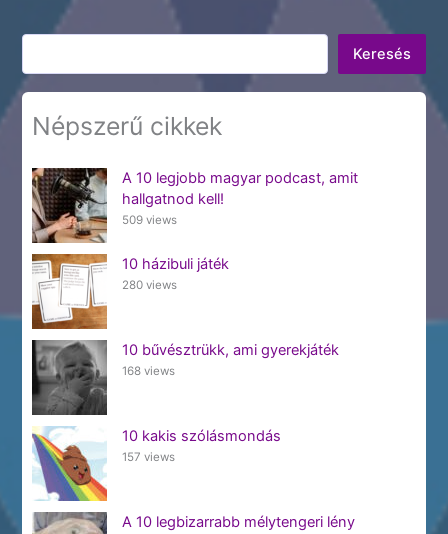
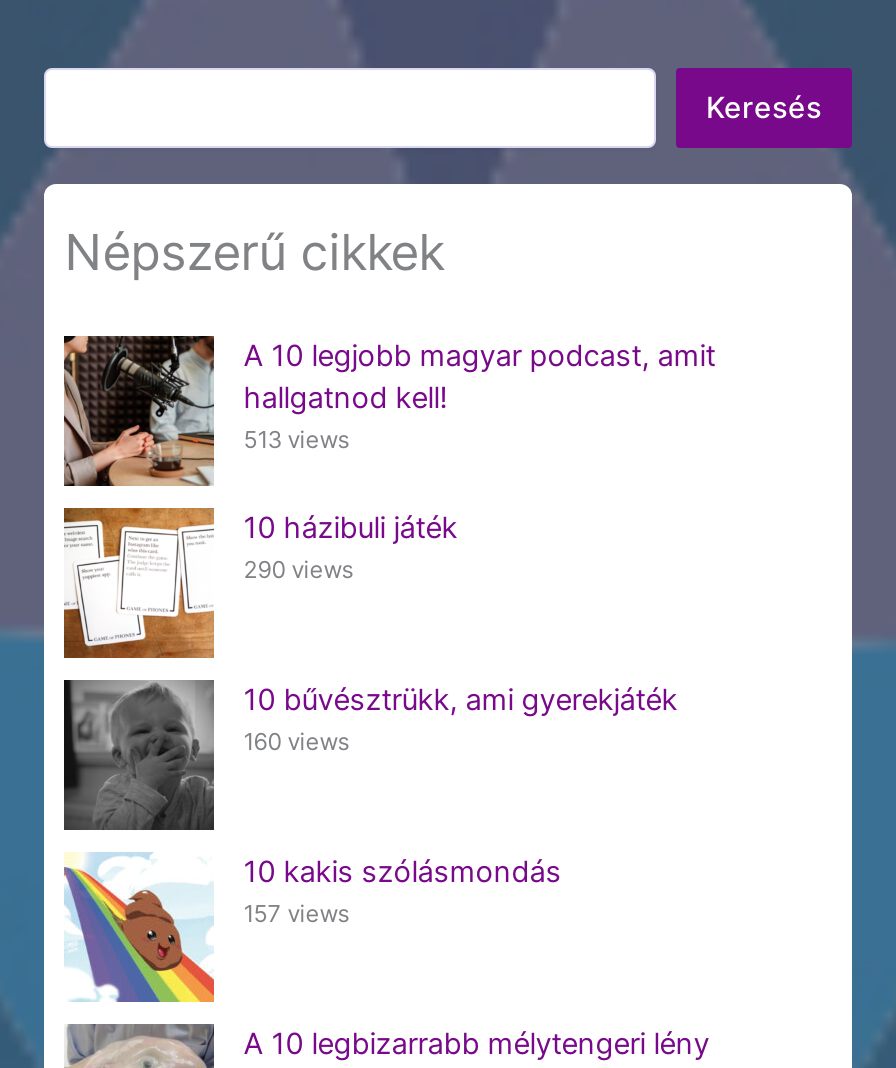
- 509 views
+ 513 views

- 280 views
+ 290 views

- 168 views
+ 160 views
